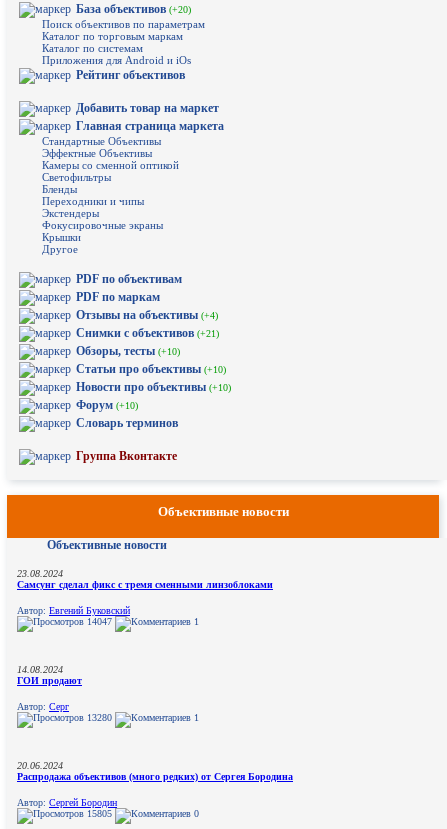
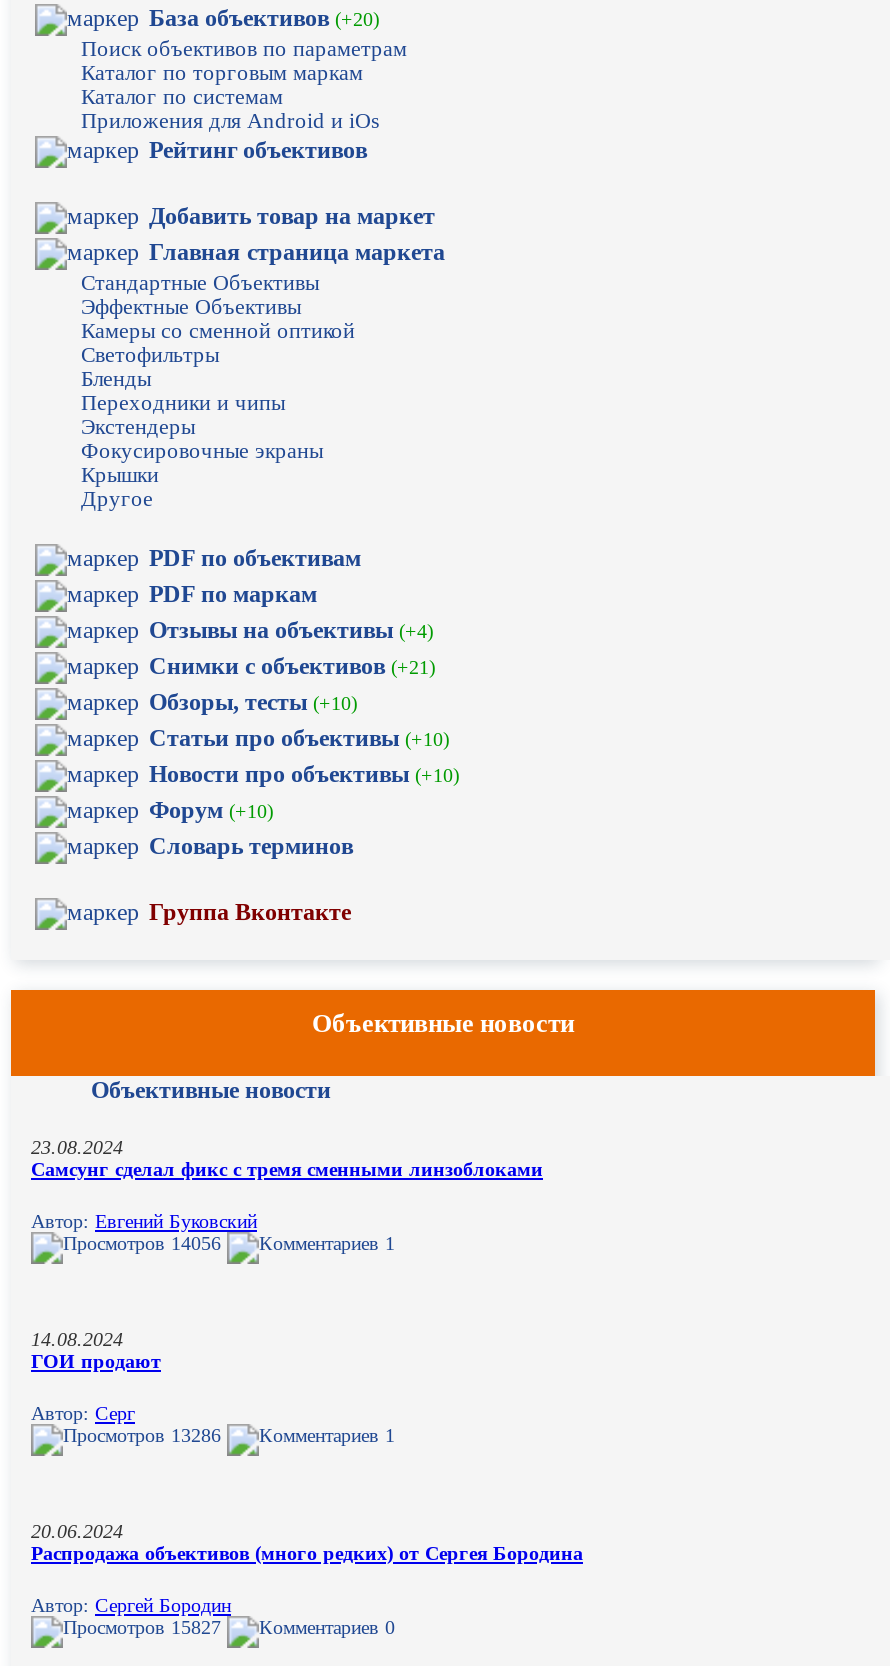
- 14047
+ 14056

- 13280
+ 13286

- 15805
+ 15827
